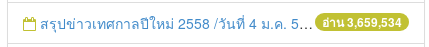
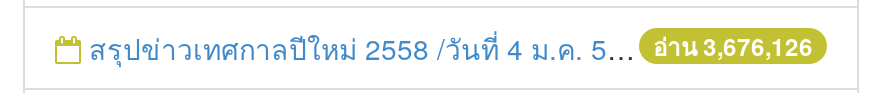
- อ่าน 3,659,534
+ อ่าน 3,676,126
